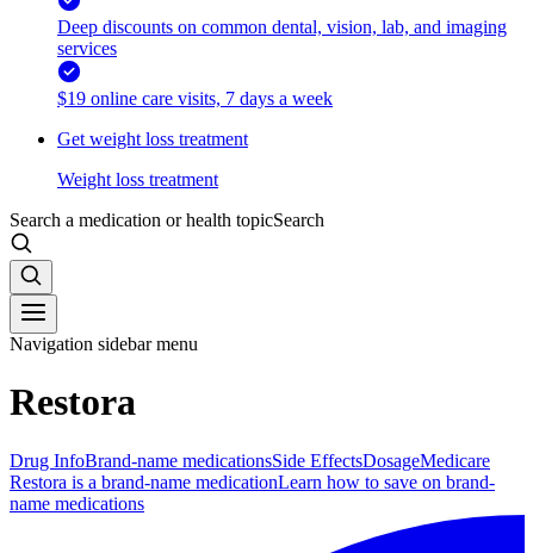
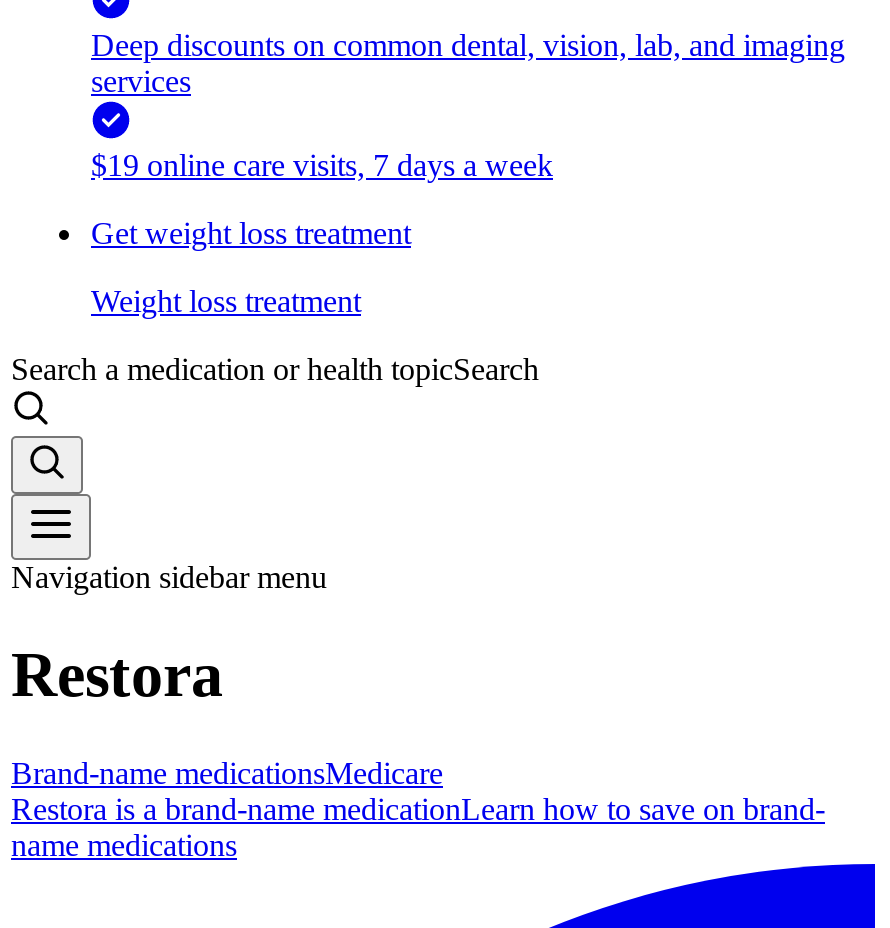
- Drug InfoBrand-name medicationsSide EffectsDosageMedicare
+ Brand-name medicationsMedicare
